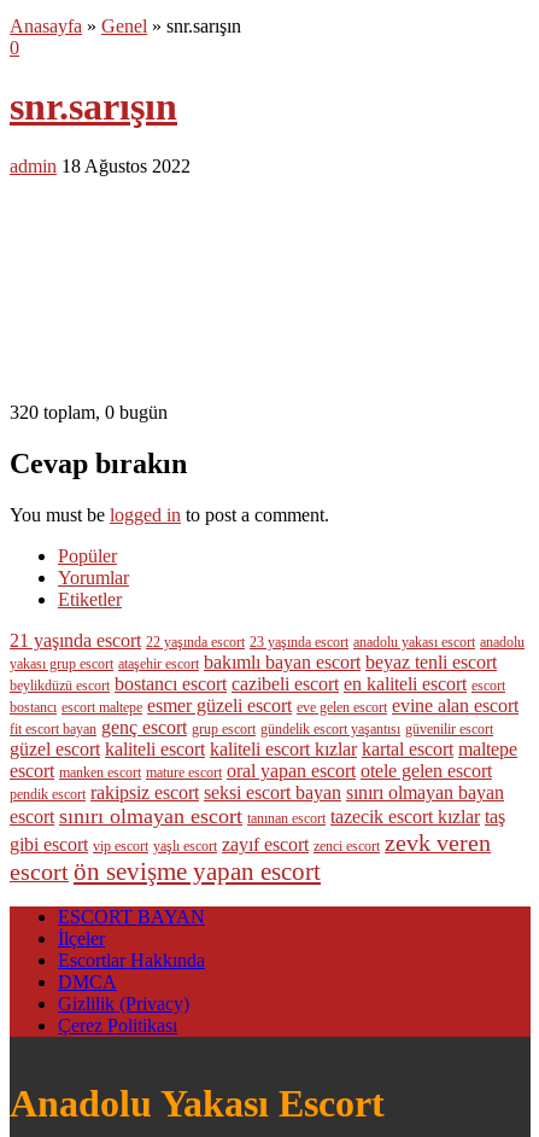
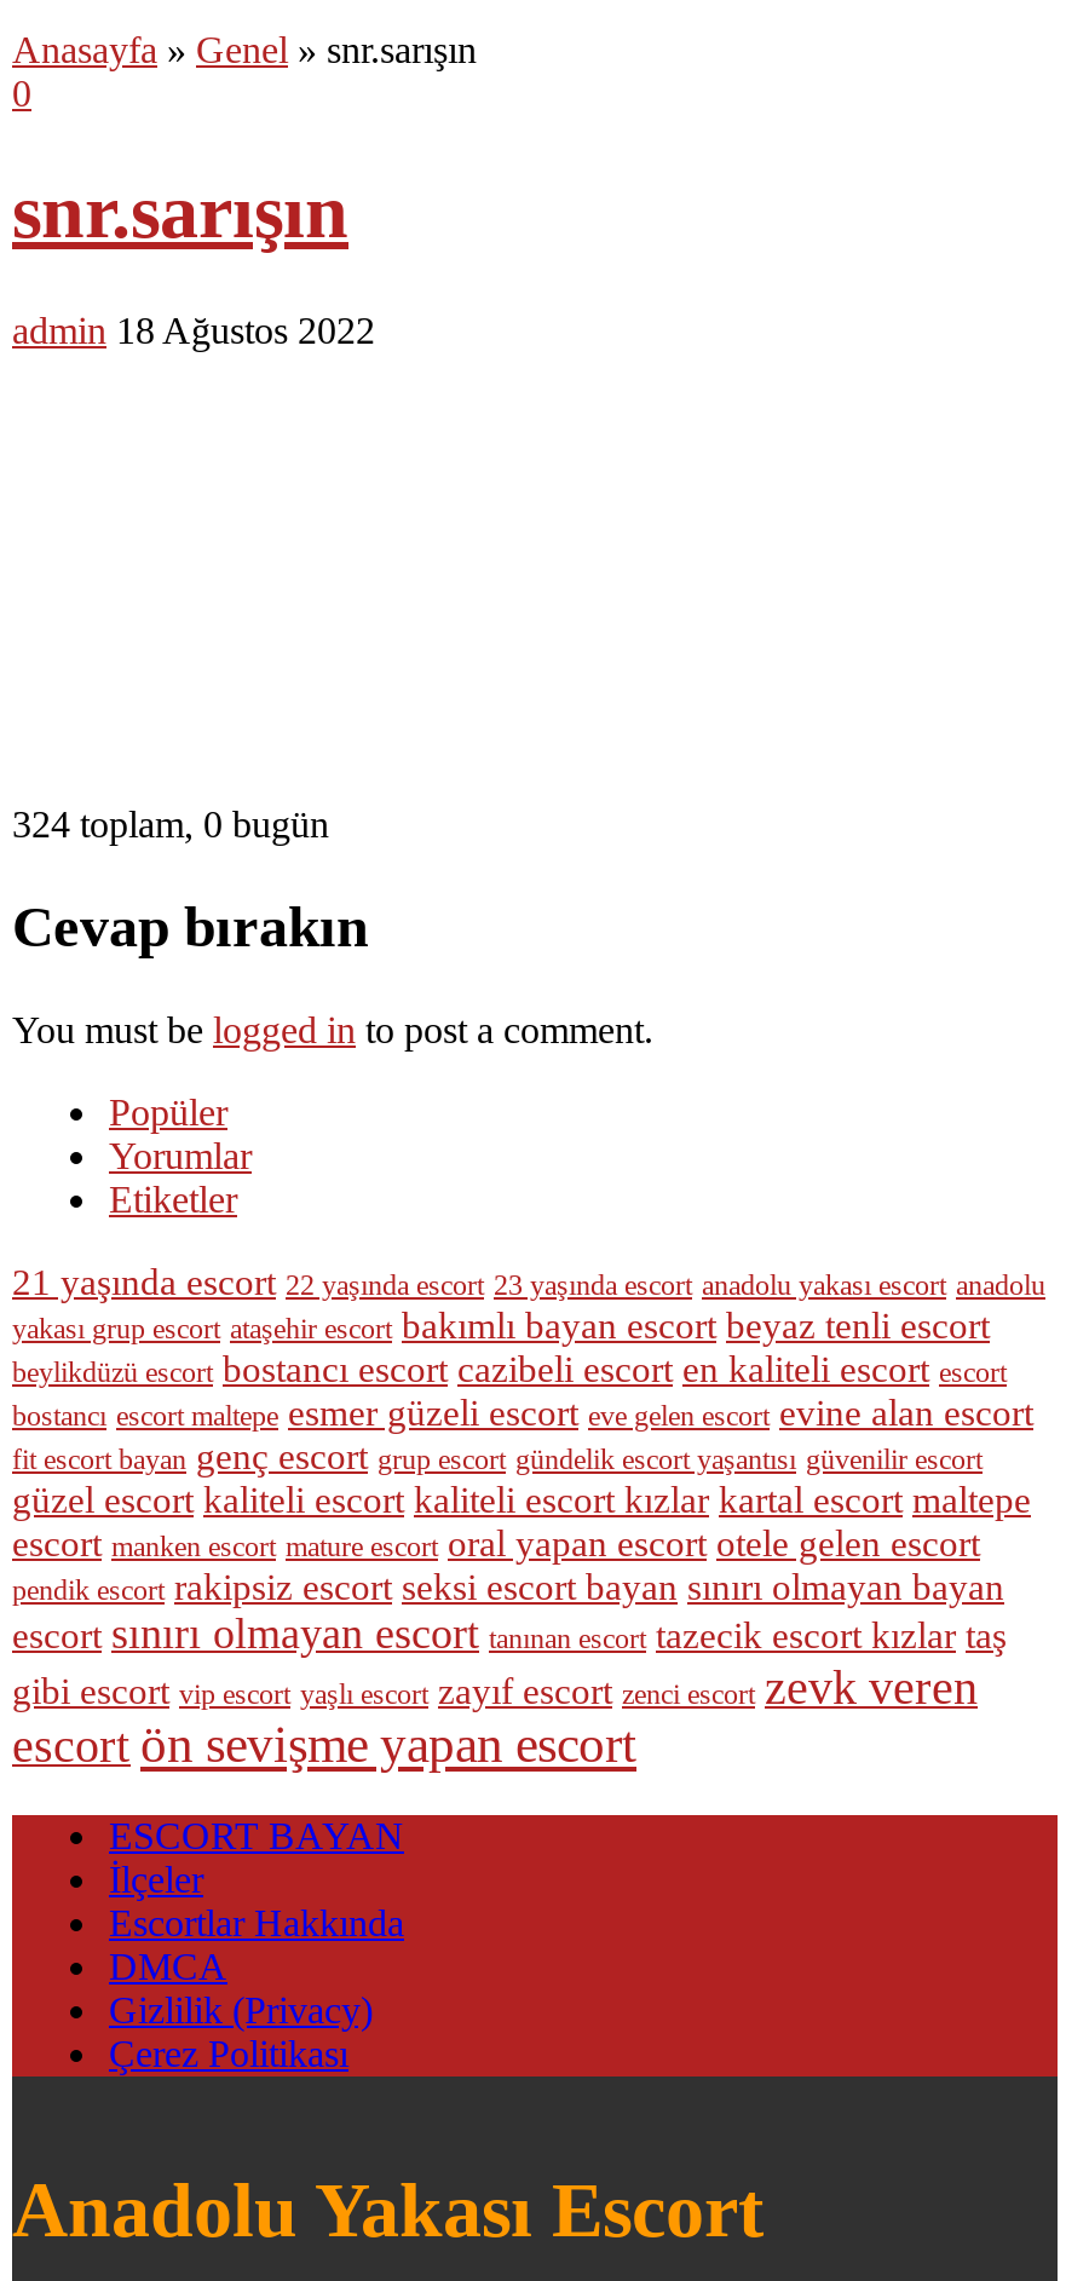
- 320 toplam, 0 bugün
+ 324 toplam, 0 bugün
